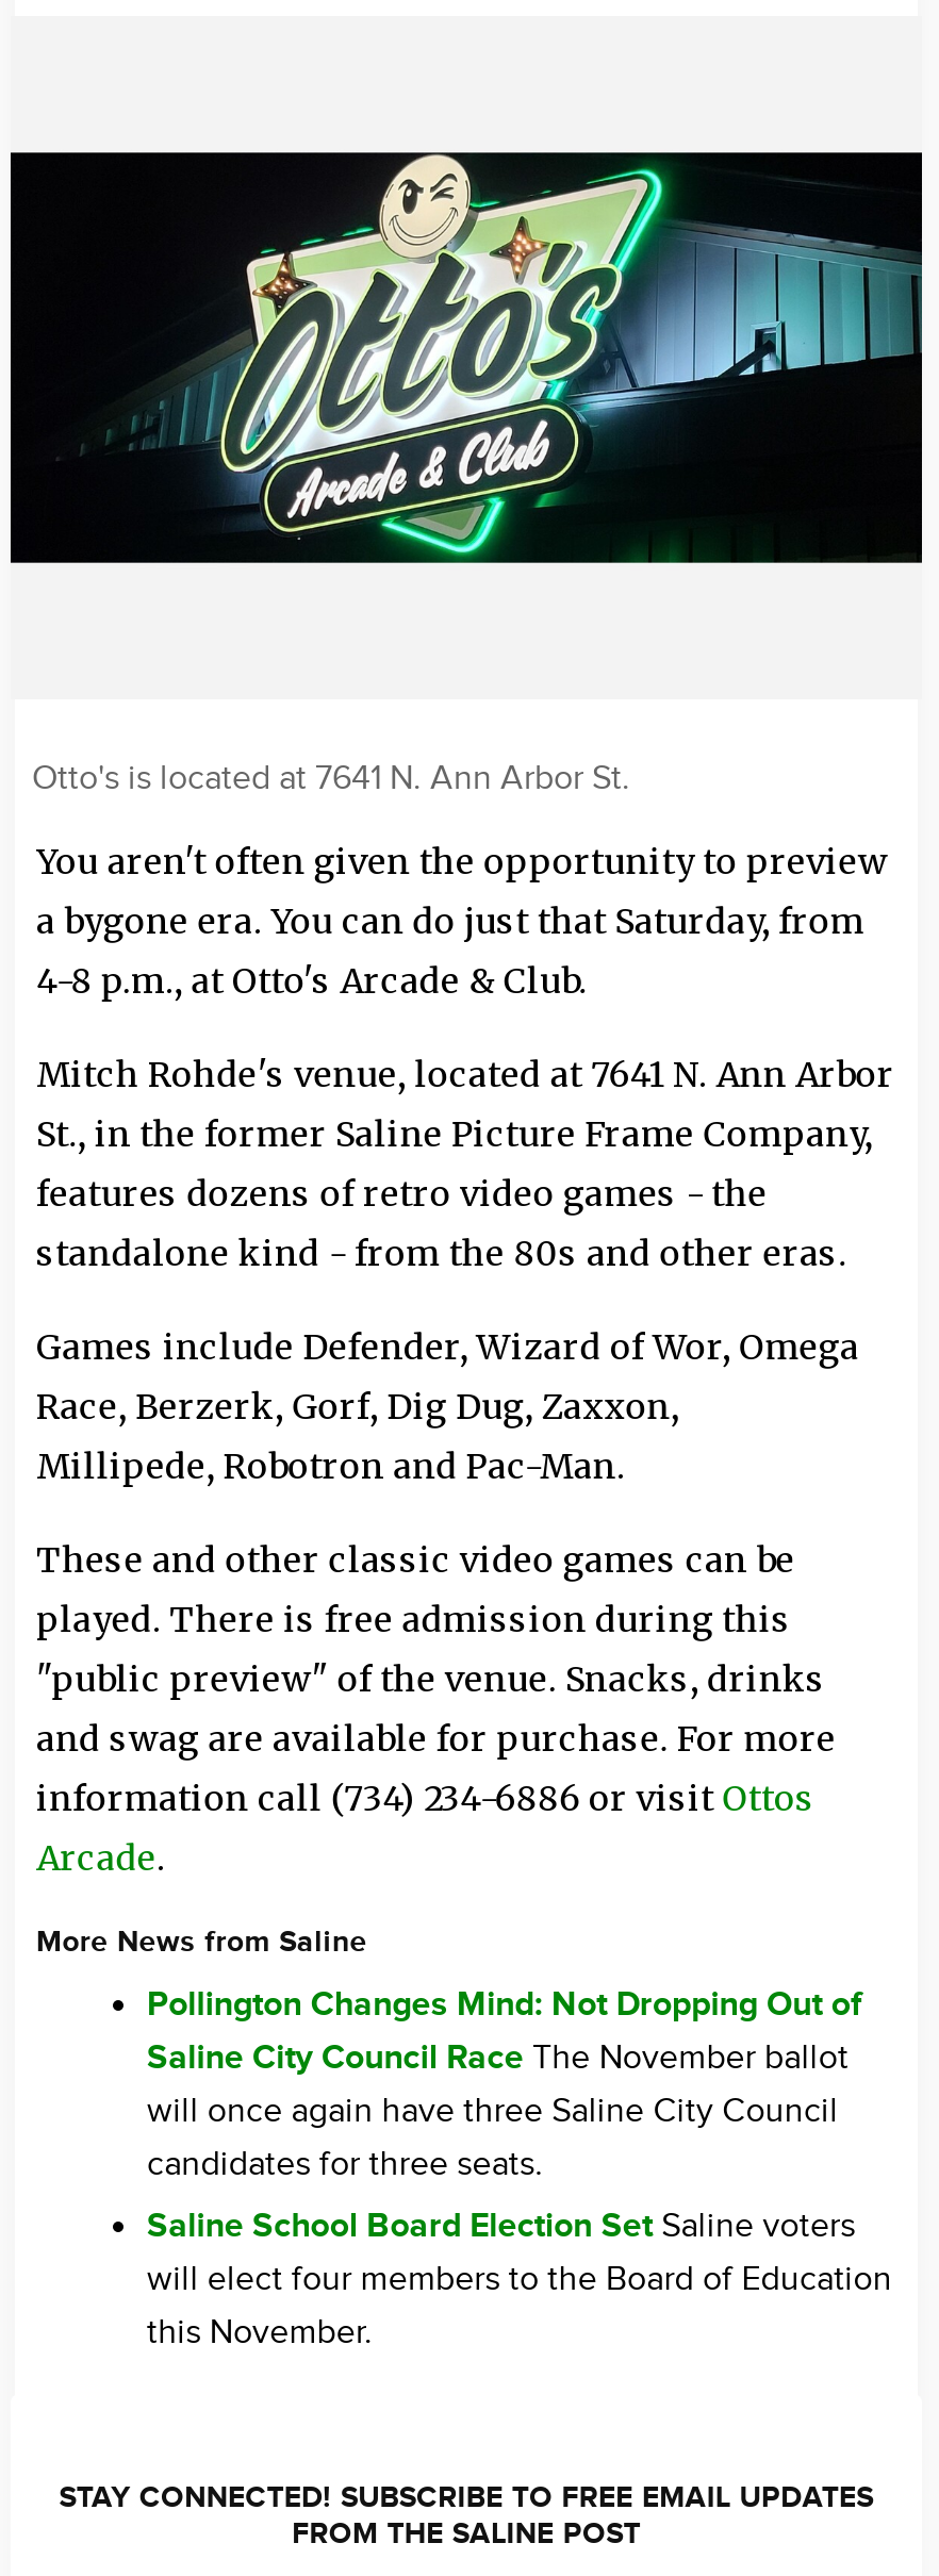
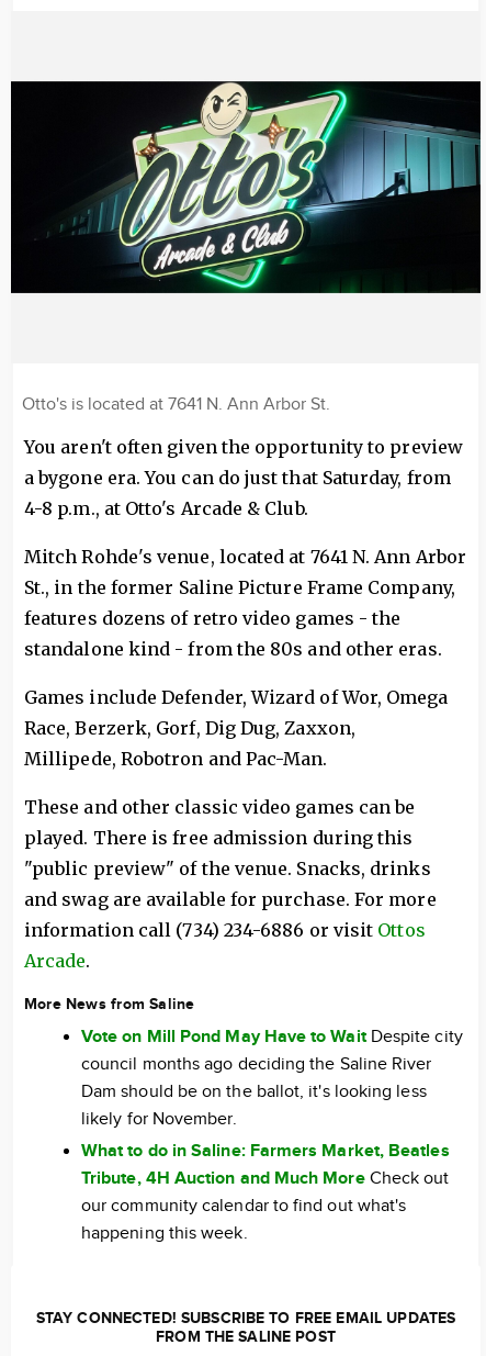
- Pollington Changes Mind: Not Dropping Out of
- Saline City Council Race The November ballot
- will once again have three Saline City Council
- candidates for three seats.
+ Vote on Mill Pond May Have to Wait Despite city
+ council months ago deciding the Saline River
+ Dam should be on the ballot, it's looking less
+ likely for November.

- Saline School Board Election Set Saline voters
- will elect four members to the Board of Education
- this November.
+ What to do in Saline: Farmers Market, Beatles
+ Tribute, 4H Auction and Much More Check out
+ our community calendar to find out what's
+ happening this week.
